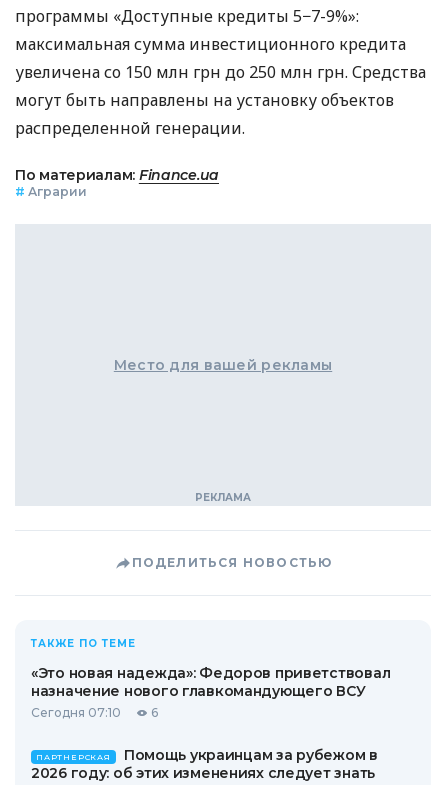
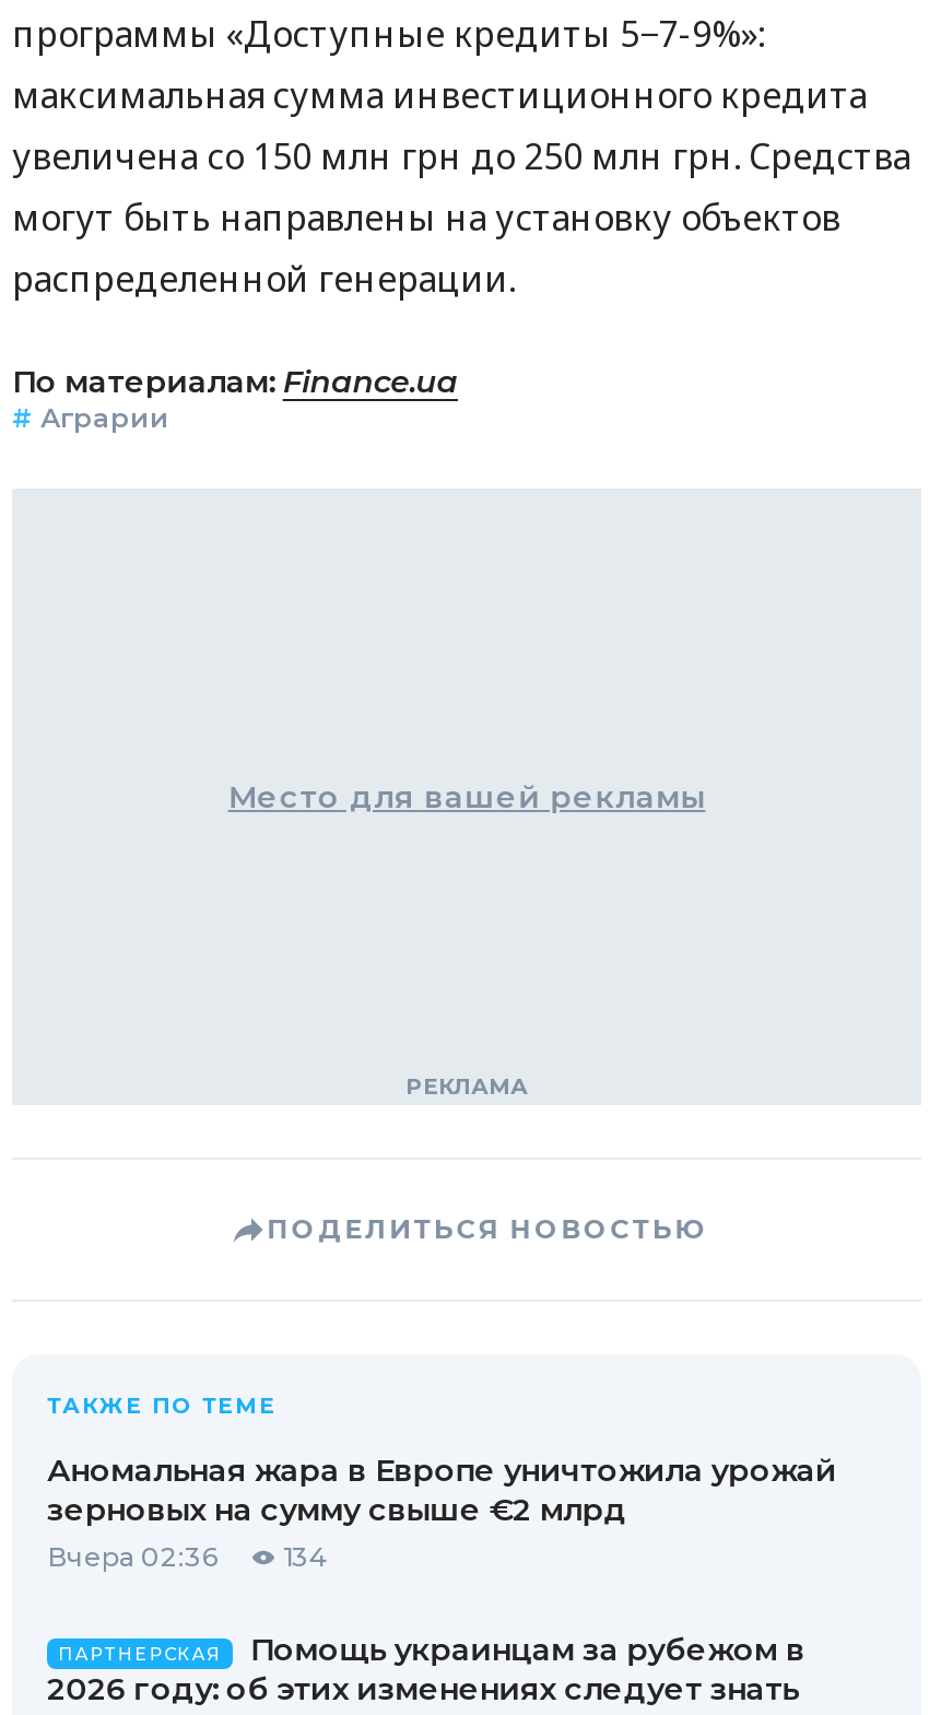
- «Это новая надежда»: Федоров приветствовал
- назначение нового главкомандующего ВСУ
- Сегодня 07:10
- 6
+ Аномальная жара в Европе уничтожила урожай
+ зерновых на сумму свыше €2 млрд
+ Вчера 02:36
+ 134
